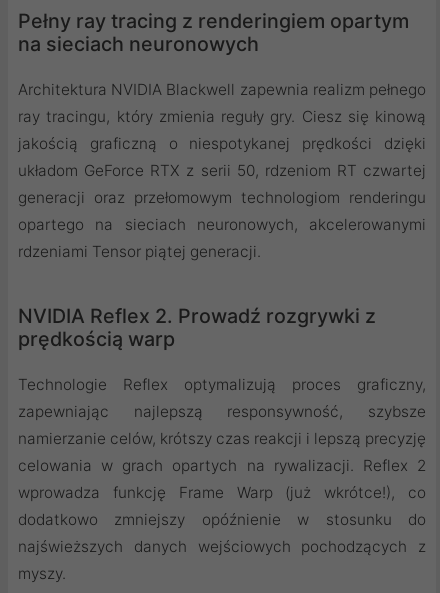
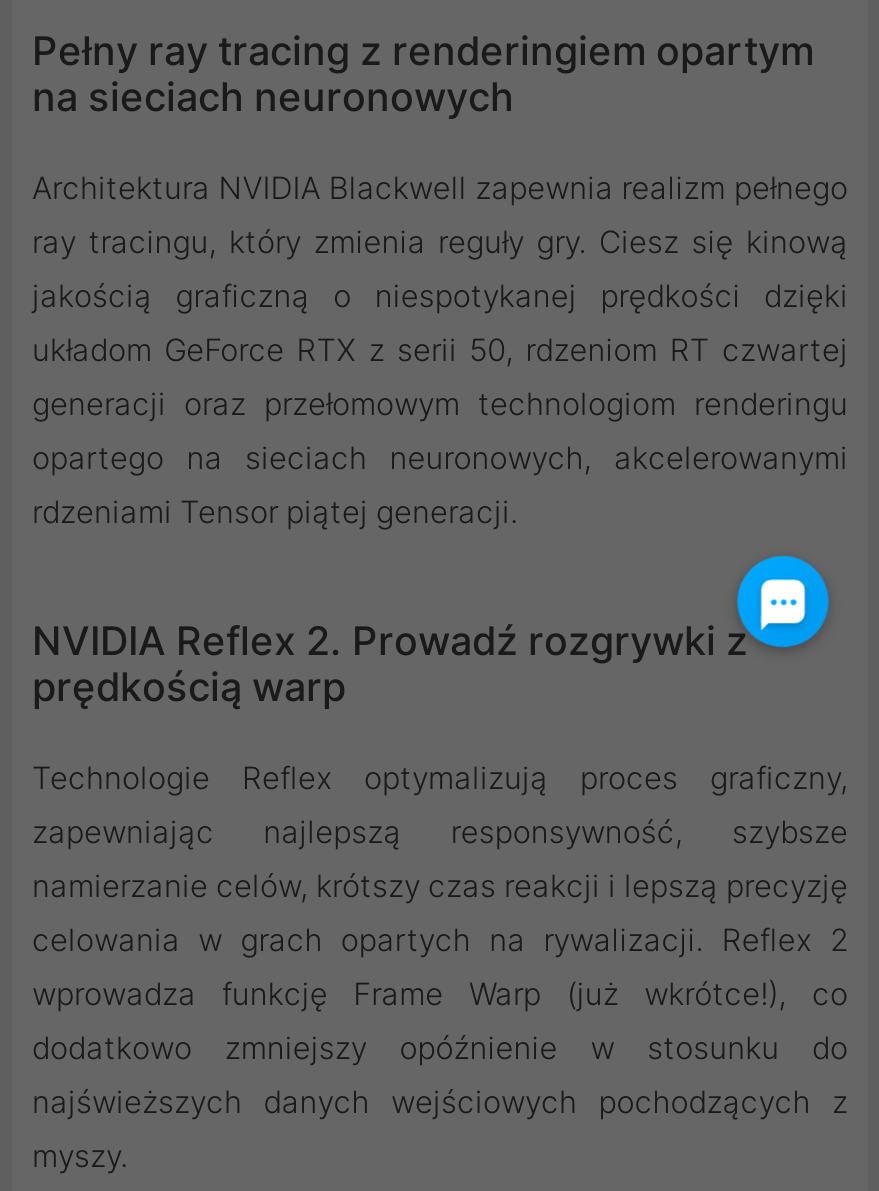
+ [image]
